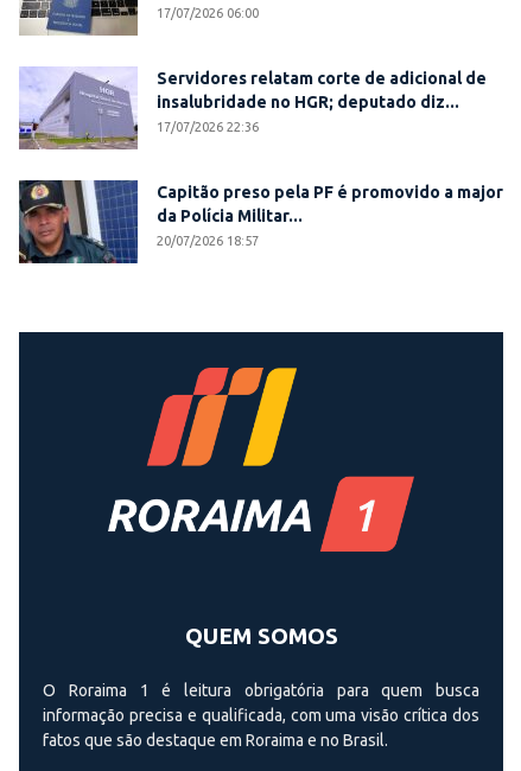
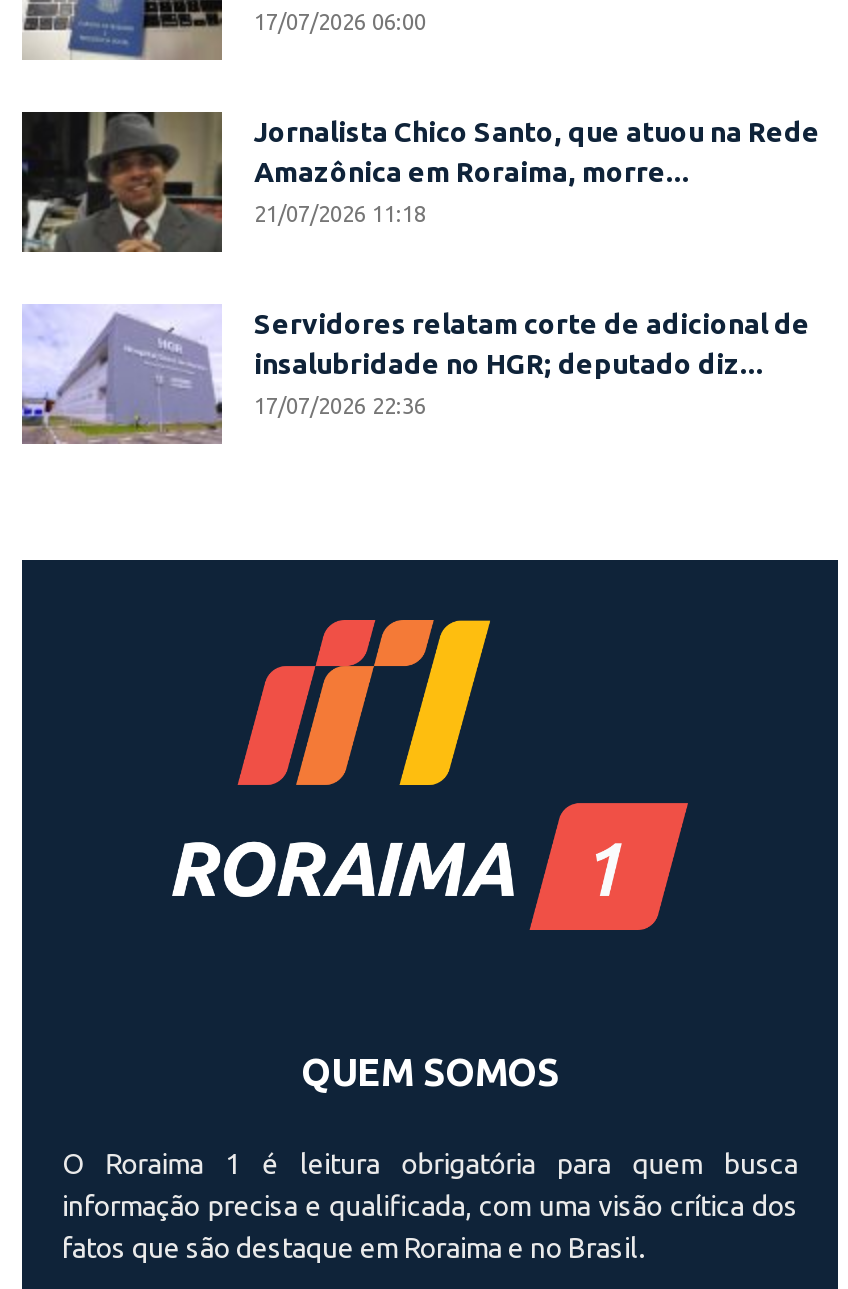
+ [image]
+ Jornalista Chico Santo, que atuou na Rede
+ Amazônica em Roraima, morre...
+ 21/07/2026 11:18

moved down: [image] | Servidores relatam corte de adicional de | insalubridade no HGR; deputado diz... | 17/07/2026 22:36

- [image]
- Capitão preso pela PF é promovido a major
- da Polícia Militar...
- 20/07/2026 18:57
